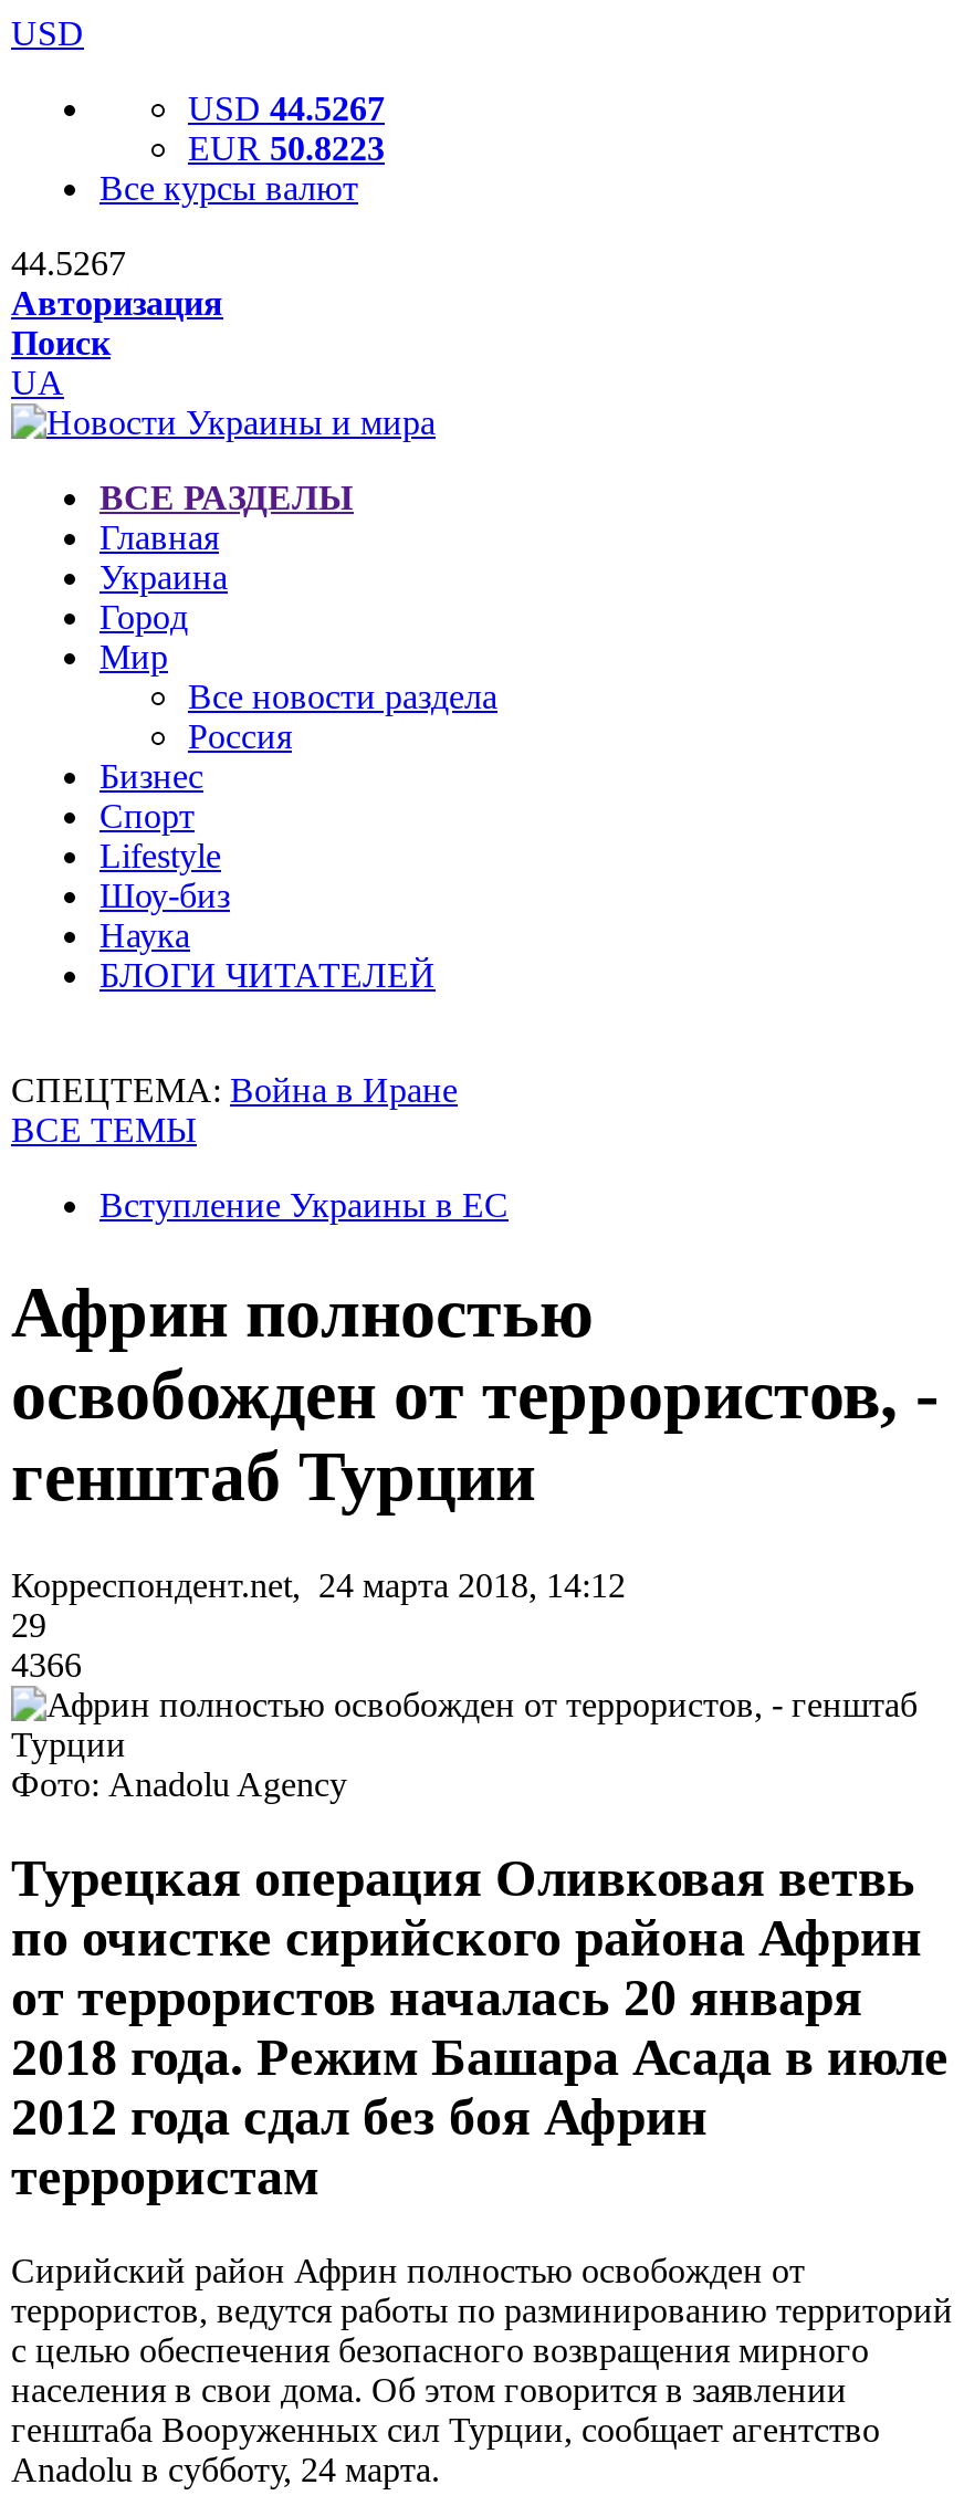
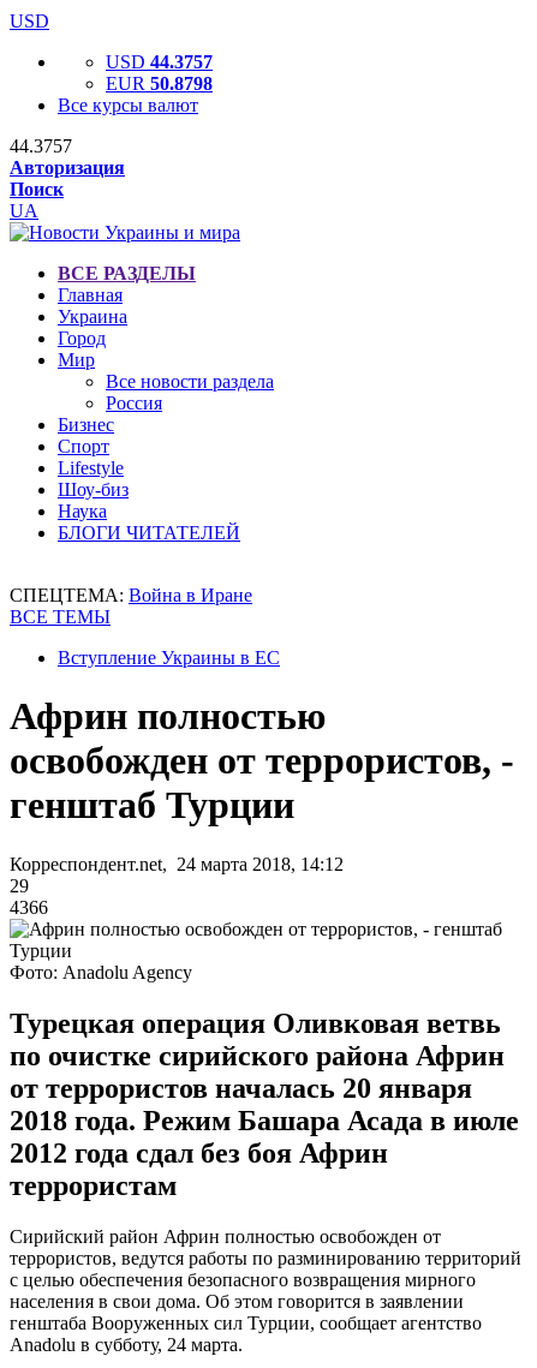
- USD 44.5267
+ USD 44.3757

- EUR 50.8223
+ EUR 50.8798

- 44.5267
+ 44.3757
